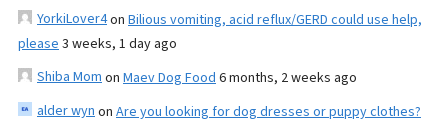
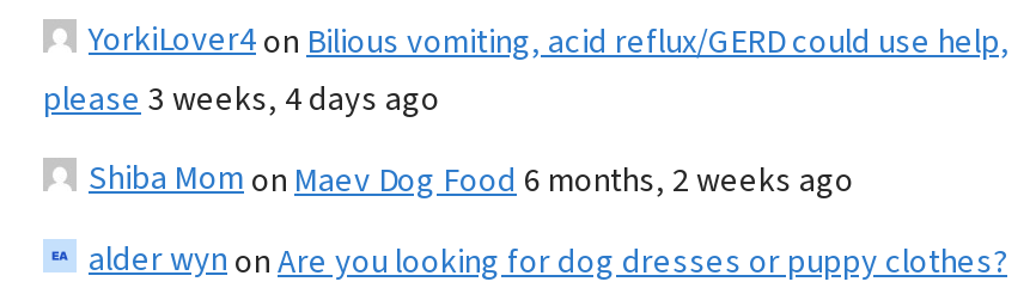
- please 3 weeks, 1 day ago
+ please 3 weeks, 4 days ago
